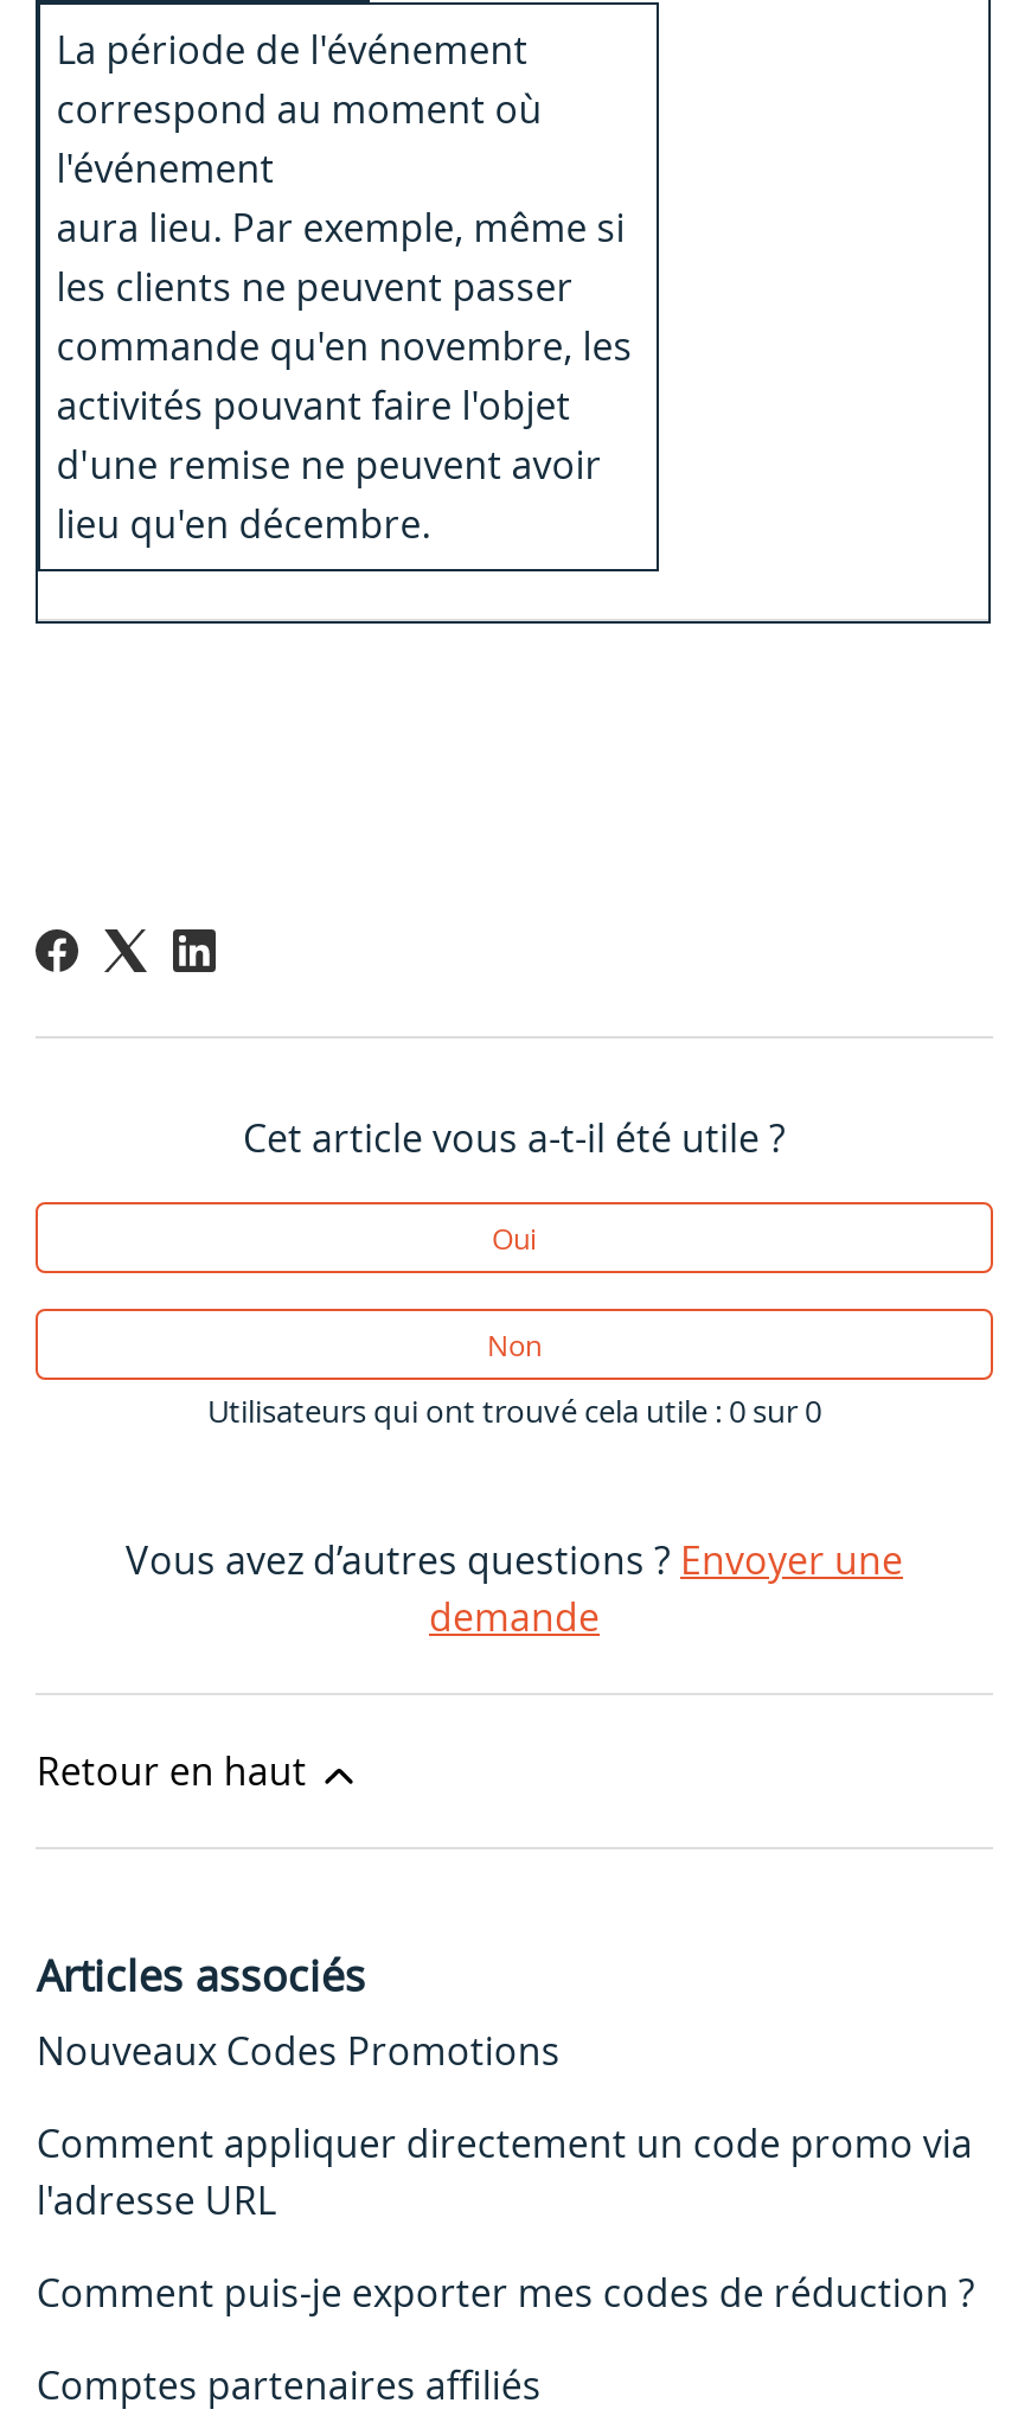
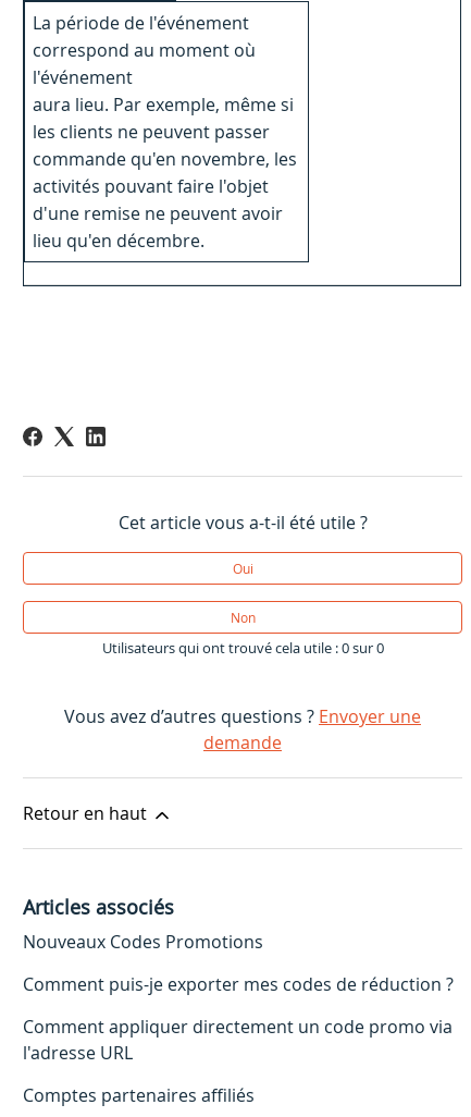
moved down: Comment appliquer directement un code promo via | l'adresse URL

moved up: Comment puis-je exporter mes codes de réduction ?
